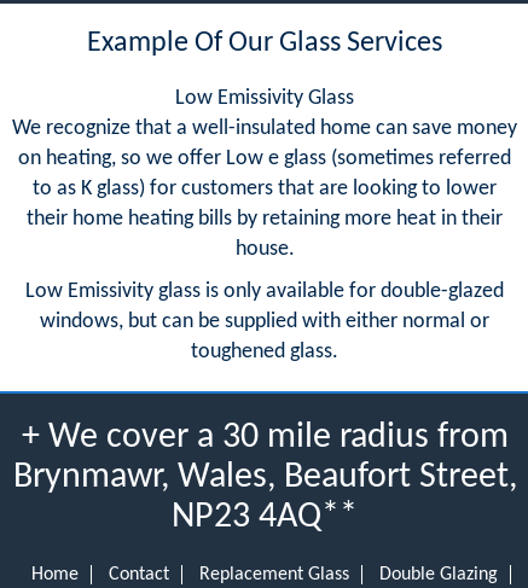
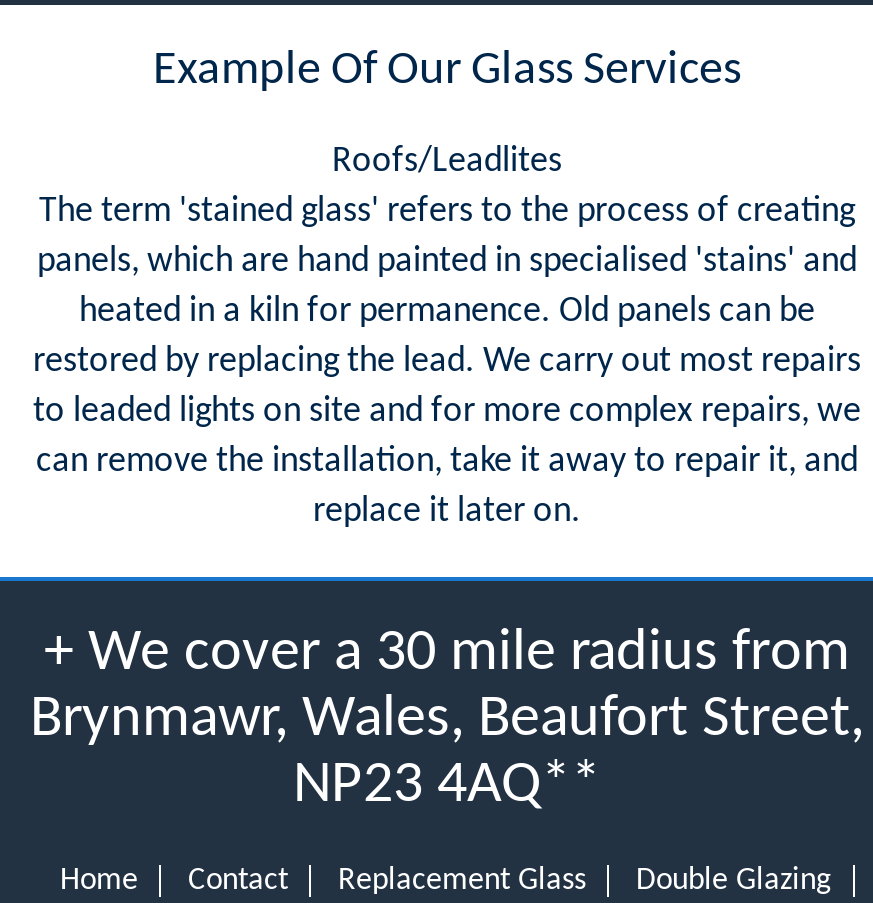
- Low Emissivity Glass
- We recognize that a well-insulated home can save money
- on heating, so we offer Low e glass (sometimes referred
- to as K glass) for customers that are looking to lower
- their home heating bills by retaining more heat in their
- house.
- Low Emissivity glass is only available for double-glazed
- windows, but can be supplied with either normal or
- toughened glass.
+ Roofs/Leadlites
+ The term 'stained glass' refers to the process of creating
+ panels, which are hand painted in specialised 'stains' and
+ heated in a kiln for permanence. Old panels can be
+ restored by replacing the lead. We carry out most repairs
+ to leaded lights on site and for more complex repairs, we
+ can remove the installation, take it away to repair it, and
+ replace it later on.
